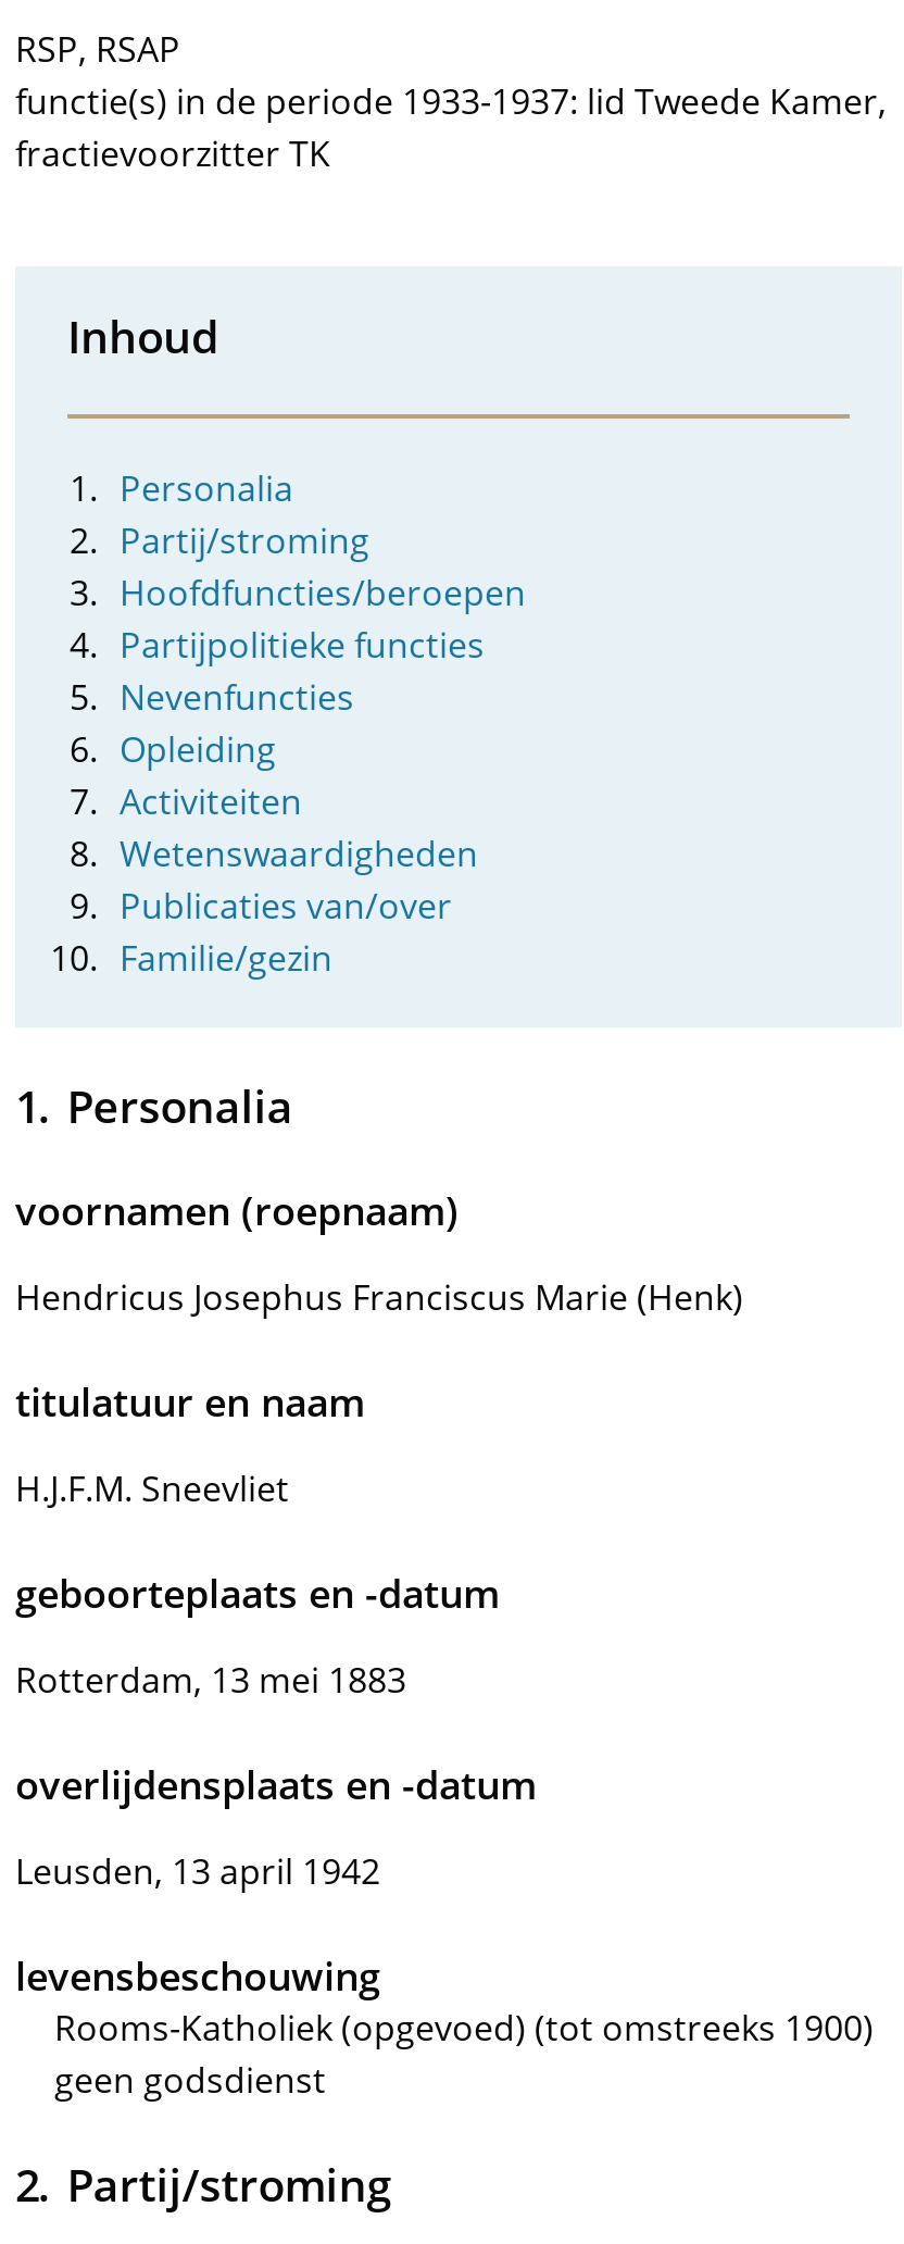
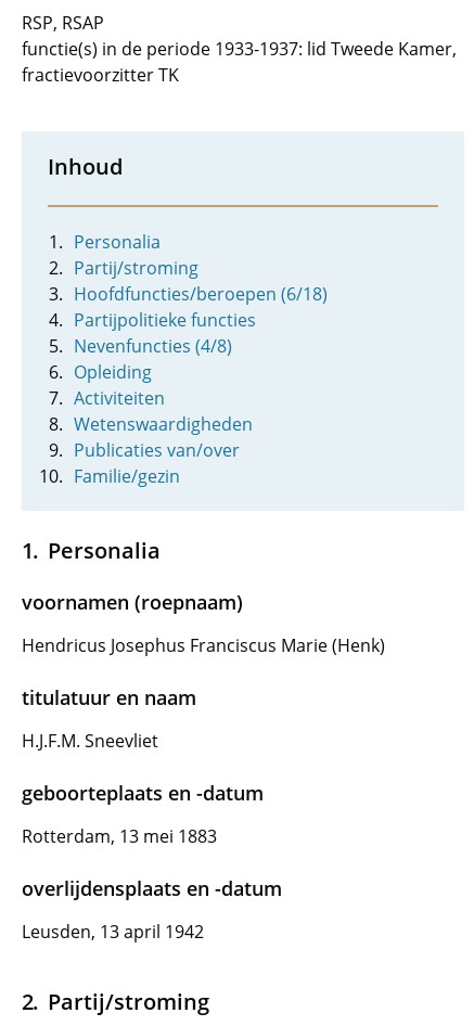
- Hoofdfuncties/beroepen
+ Hoofdfuncties/beroepen (6/18)

- Nevenfuncties
+ Nevenfuncties (4/8)

- levensbeschouwing
- Rooms-Katholiek (opgevoed) (tot omstreeks 1900)
- geen godsdienst
